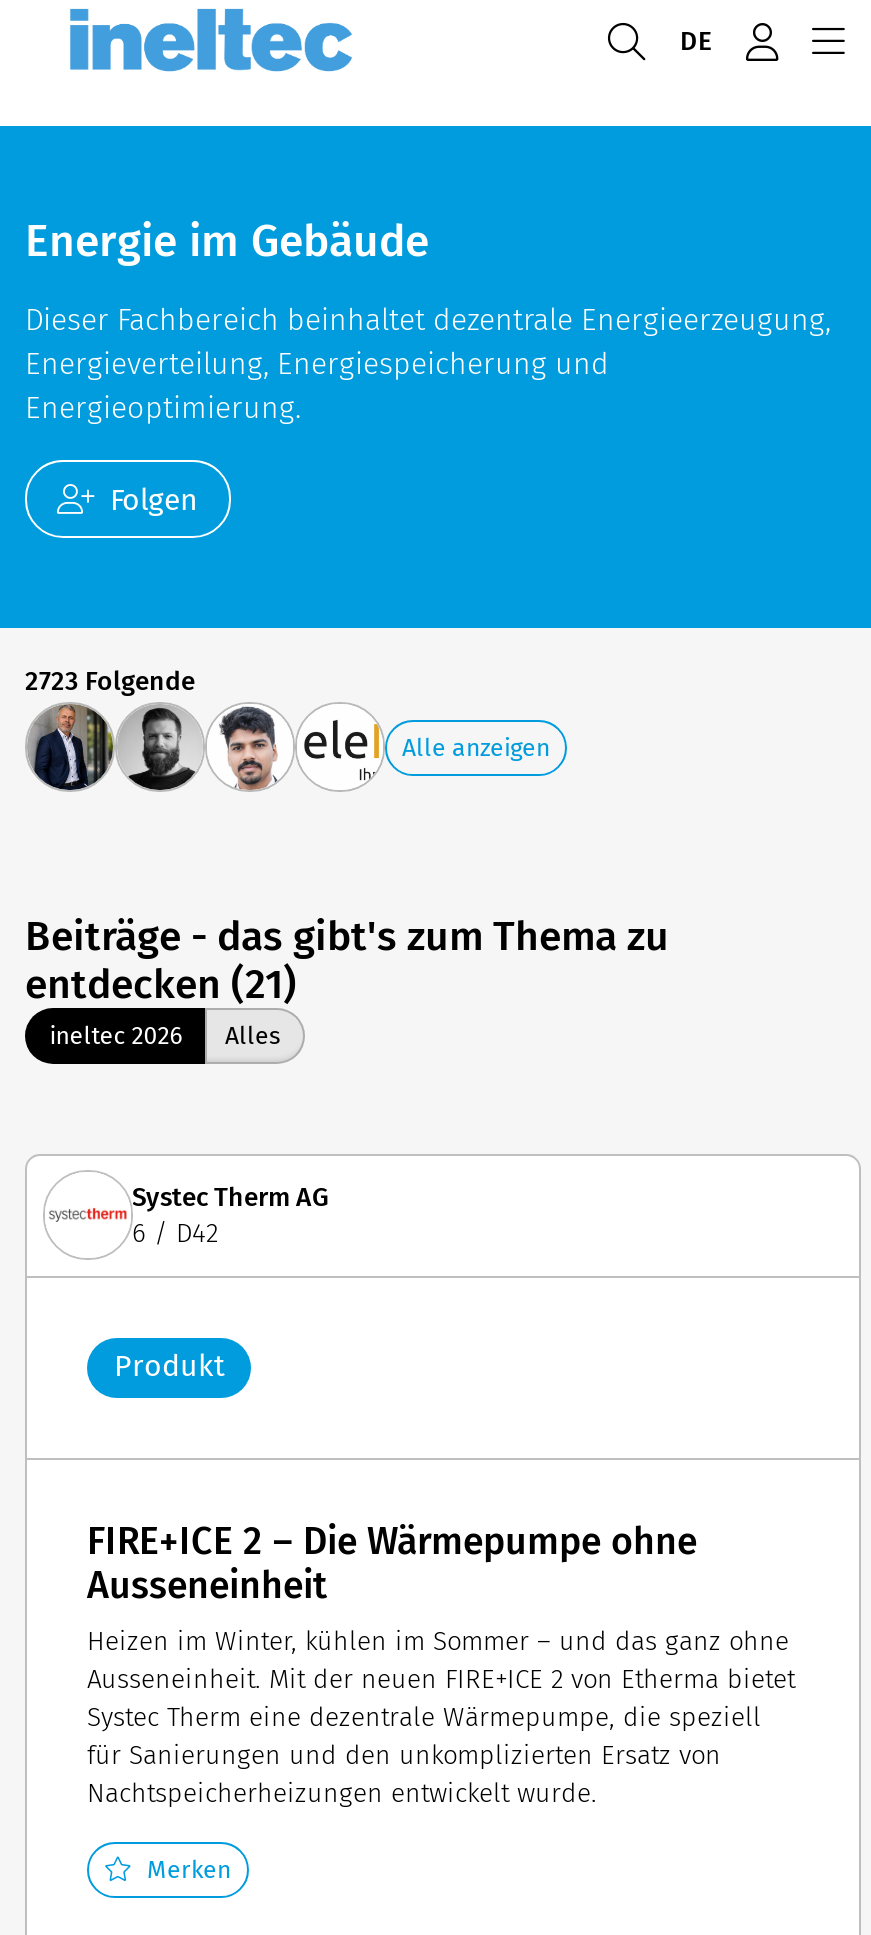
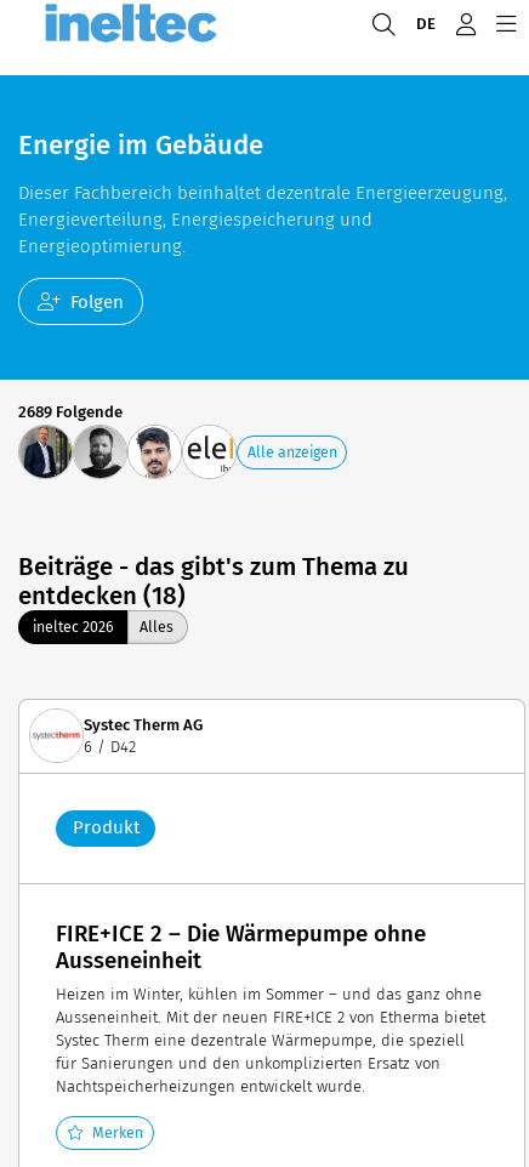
- 2723 Folgende
+ 2689 Folgende

- entdecken (21)
+ entdecken (18)
